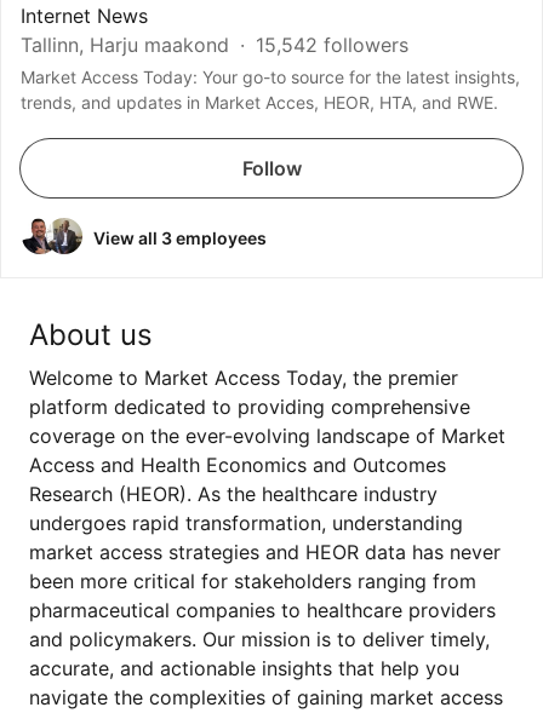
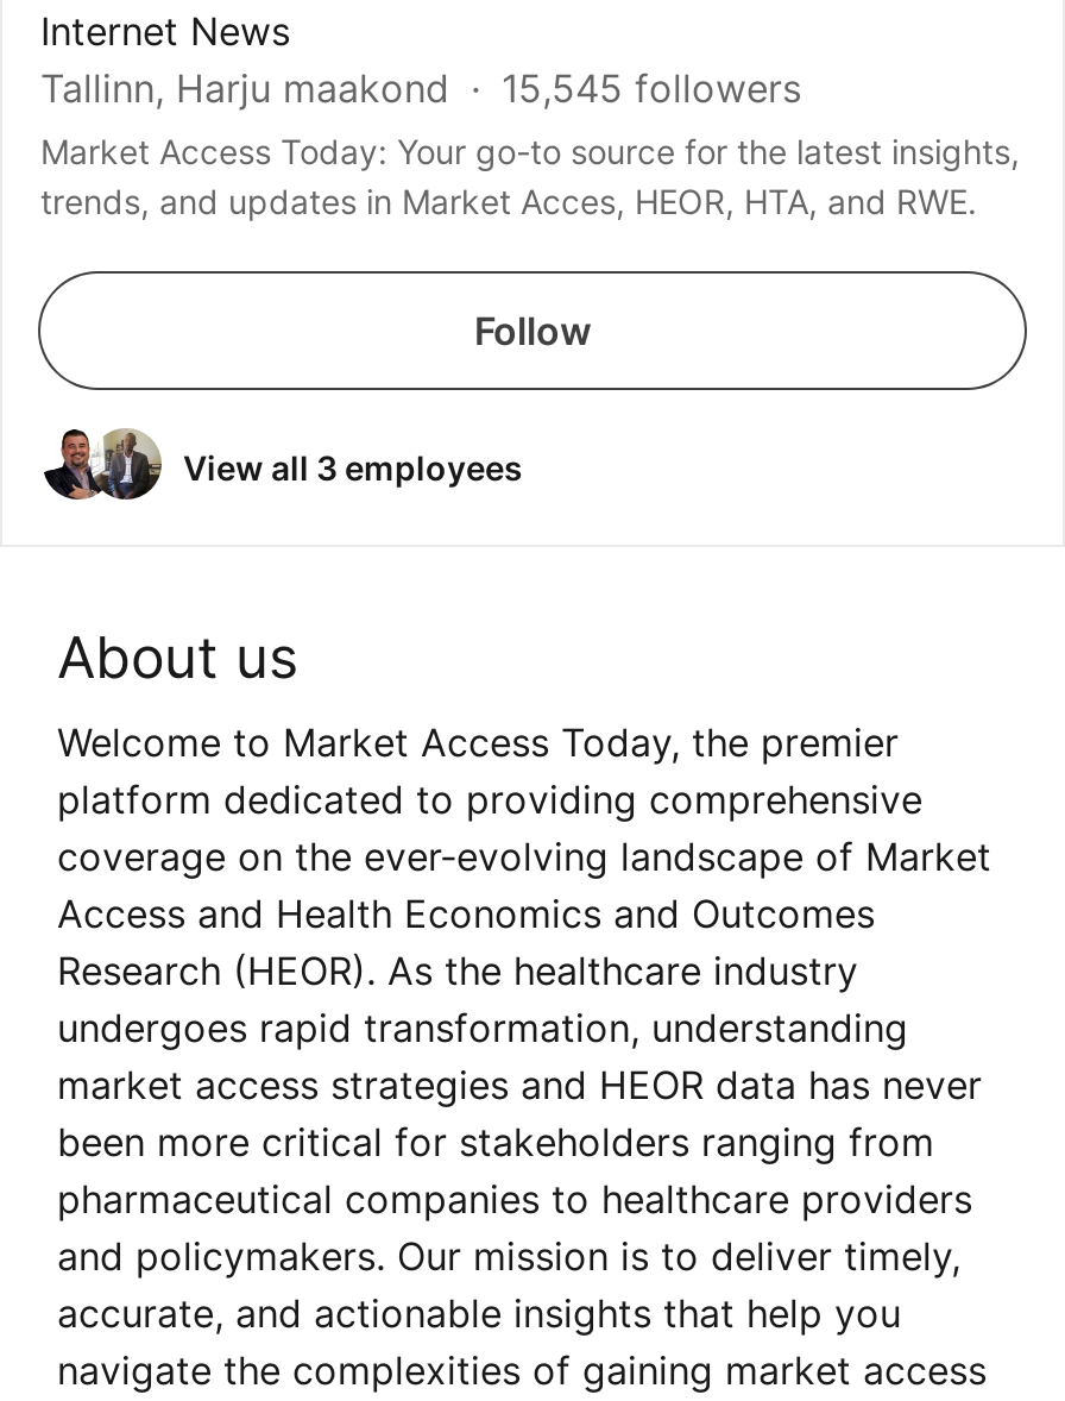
- Tallinn, Harju maakond 15,542 followers
+ Tallinn, Harju maakond 15,545 followers
